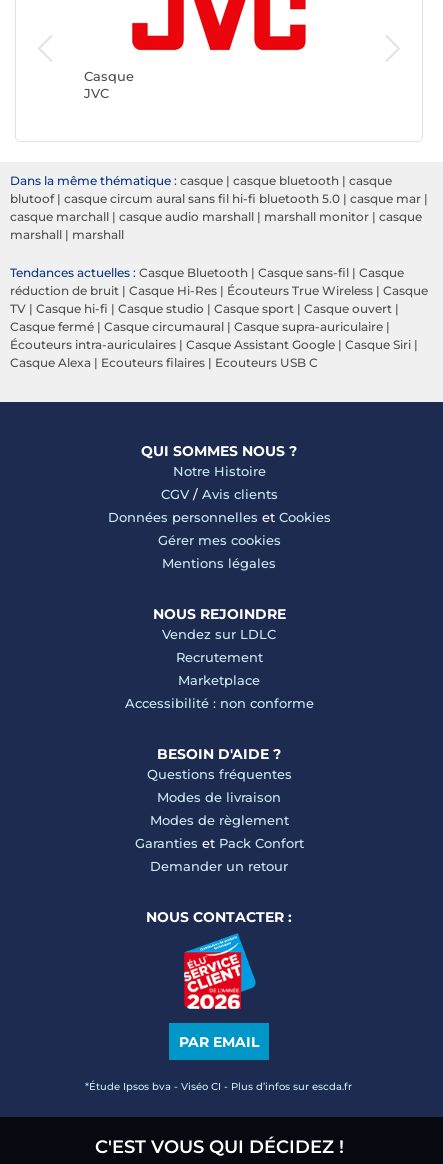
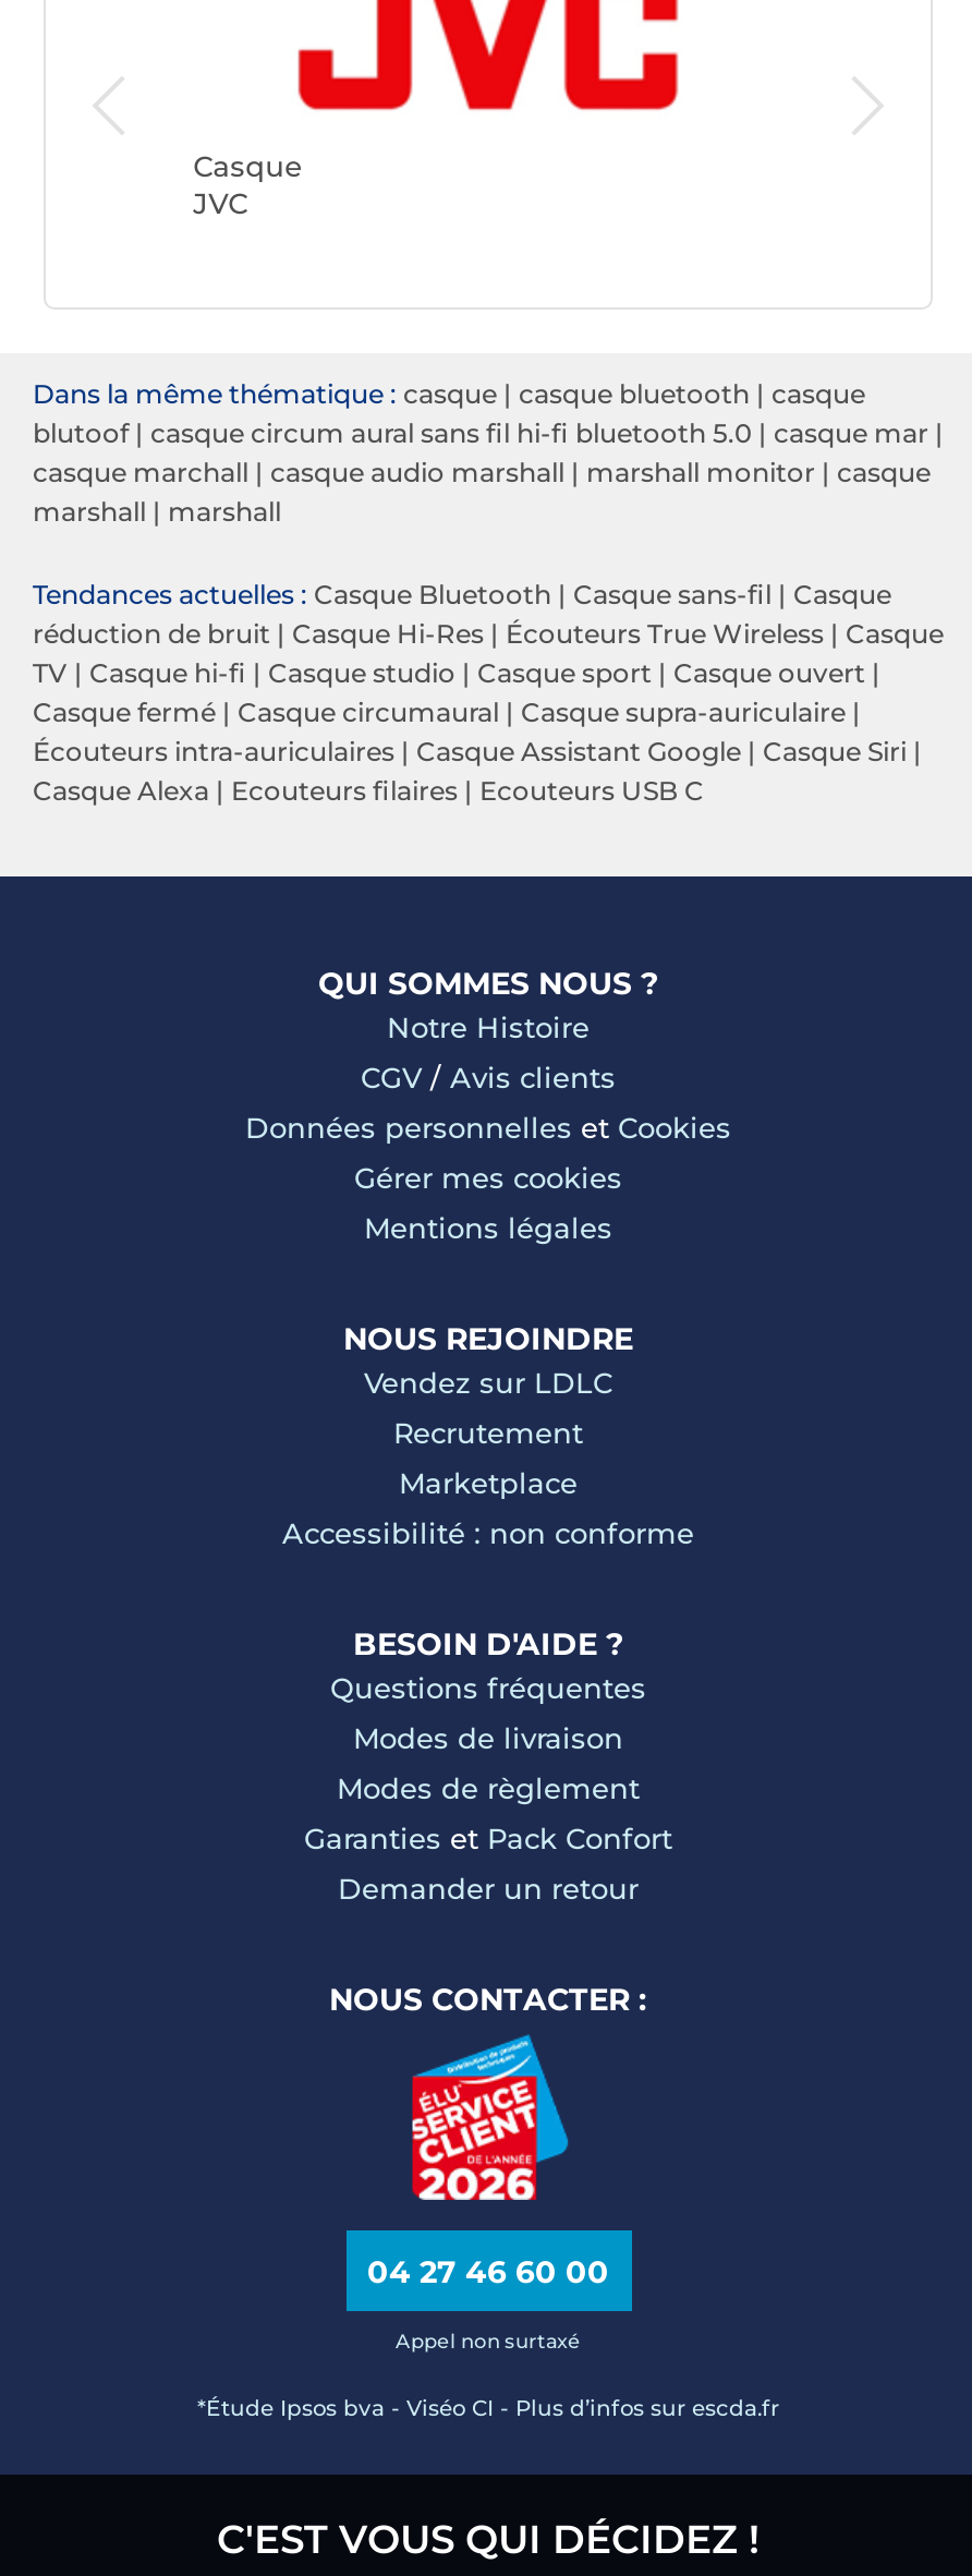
- PAR EMAIL
+ 04 27 46 60 00
+ Appel non surtaxé
